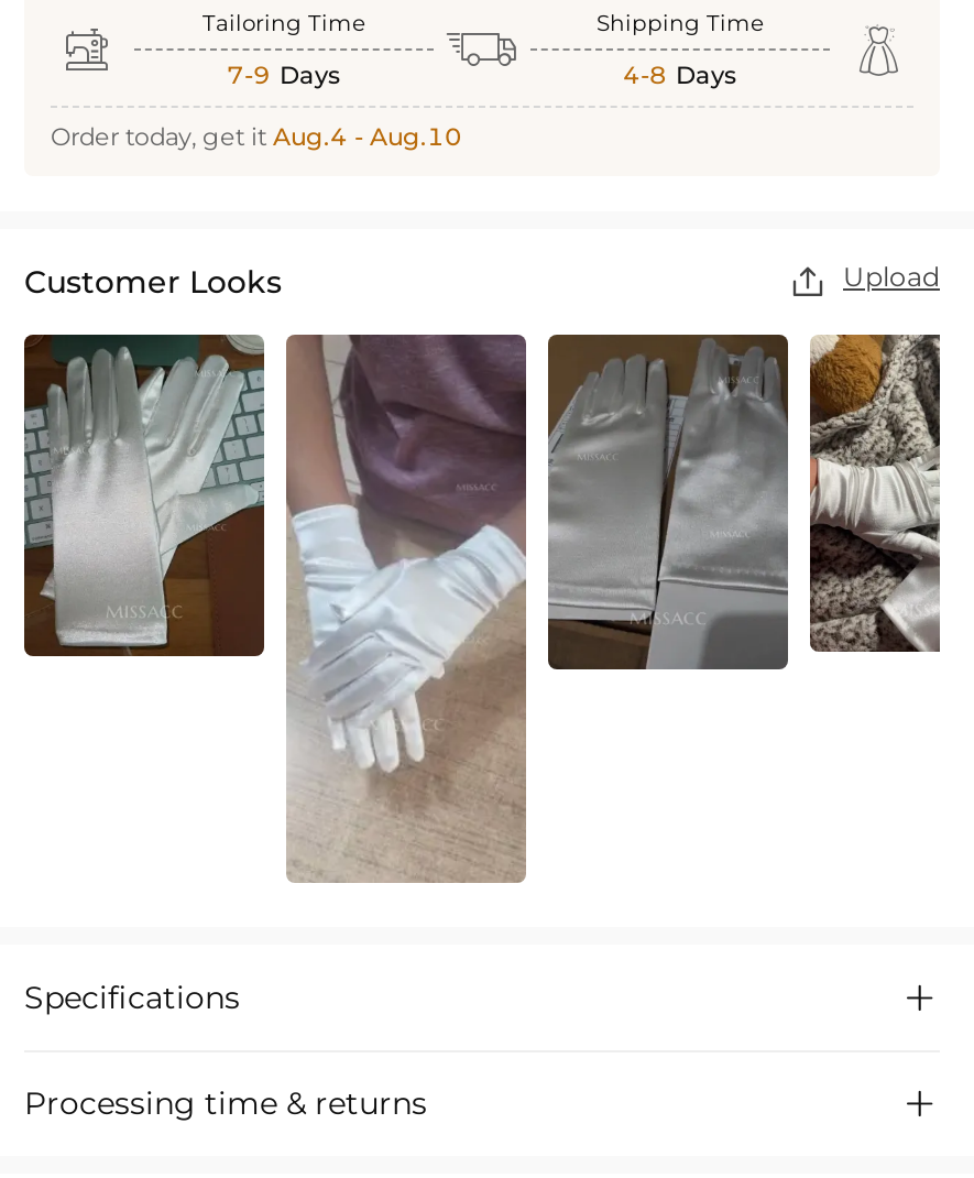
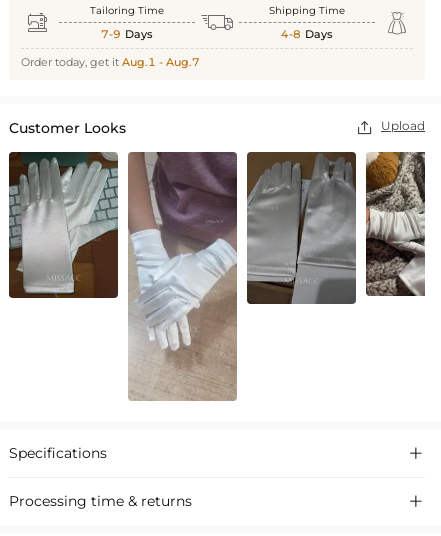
- Order today, get it Aug.4 - Aug.10
+ Order today, get it Aug.1 - Aug.7
